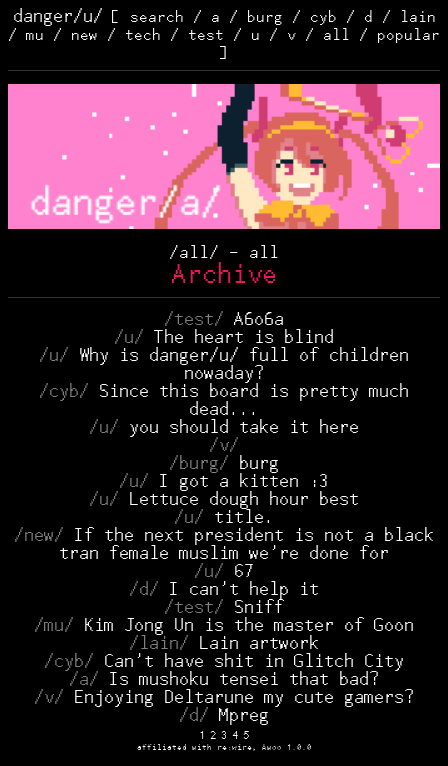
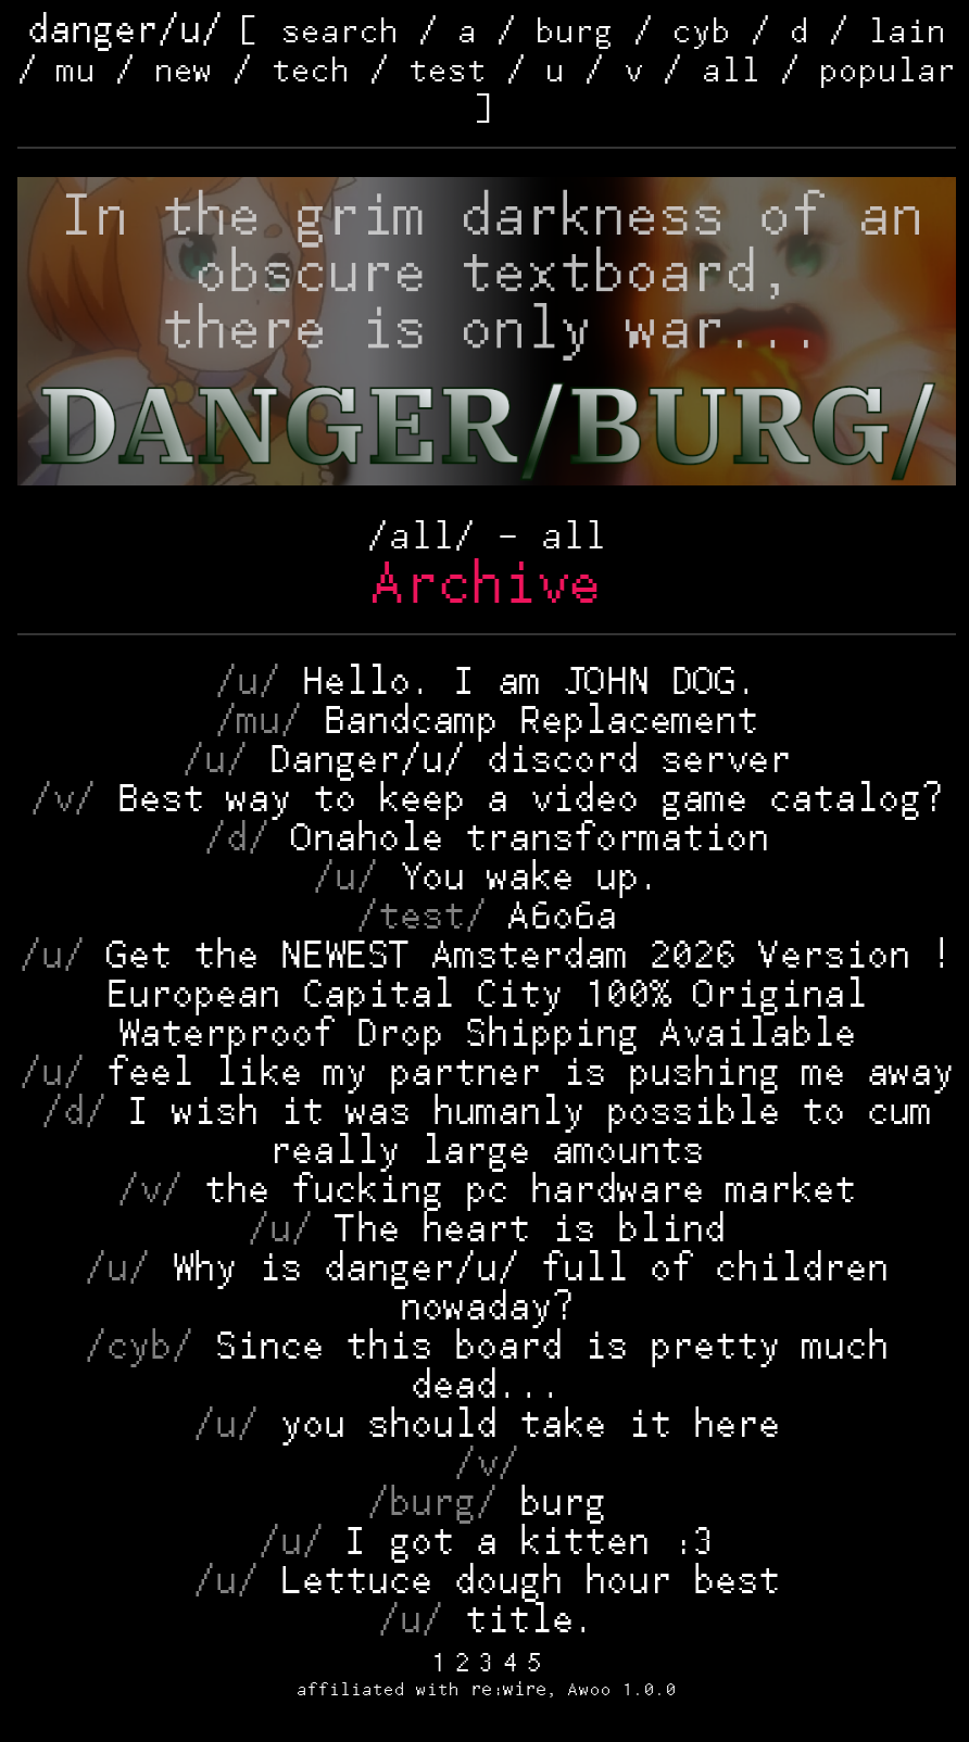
- [image]
+ [image]

+ /u/ Hello. I am JOHN DOG.
+ /mu/ Bandcamp Replacement
+ /u/ Danger/u/ discord server
+ /v/ Best way to keep a video game catalog?
+ /d/Onahole transformation
+ /u/ You wake up.

moved down: /test/ Абоба

+ /u/ Get the NEWEST Amsterdam 2026 Version !
+ European Capital City 100% Original
+ Waterproof Drop Shipping Available
+ /u/ feel like my partner is pushing me away
+ /d/ I wish it was humanly possible to cum
+ really large amounts
+ /v/ the fucking pc hardware market

moved down: /u/ The heart is blind | /u/ Why is danger/u/ full of children | nowaday? | ... | /u/ Lettuce dough hour best | /u/ title.

- /new/ If the next president is not a black
- tran female muslim we're done for
- /u/ 67
- /d/ I can't help it
- /test/ Sniff
- /mu/ Kim Jong Un is the master of Goon
- /lain/ Lain artwork
- /cyb/ Can't have shit in Glitch City
- /a/ Is mushoku tensei that bad?
- /v/ Enjoying Deltarune my cute gamers?
- /d/ Mpreg
